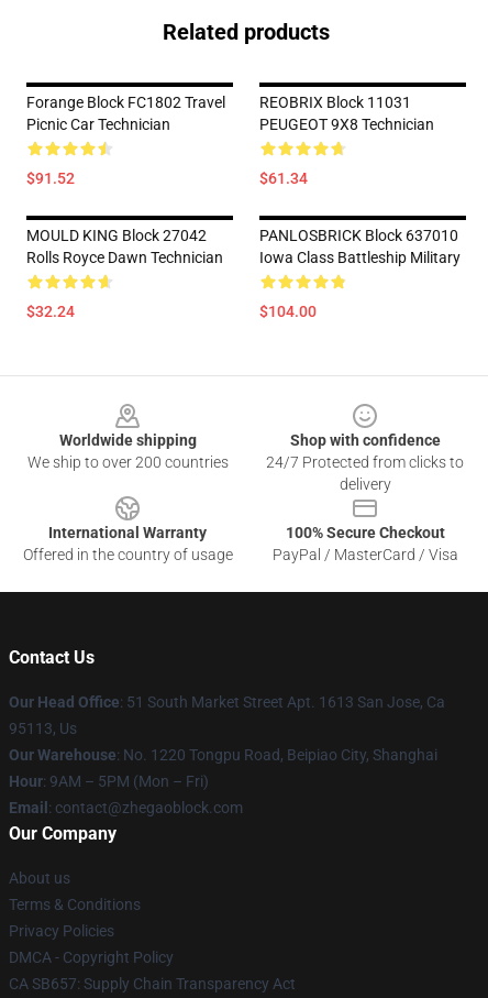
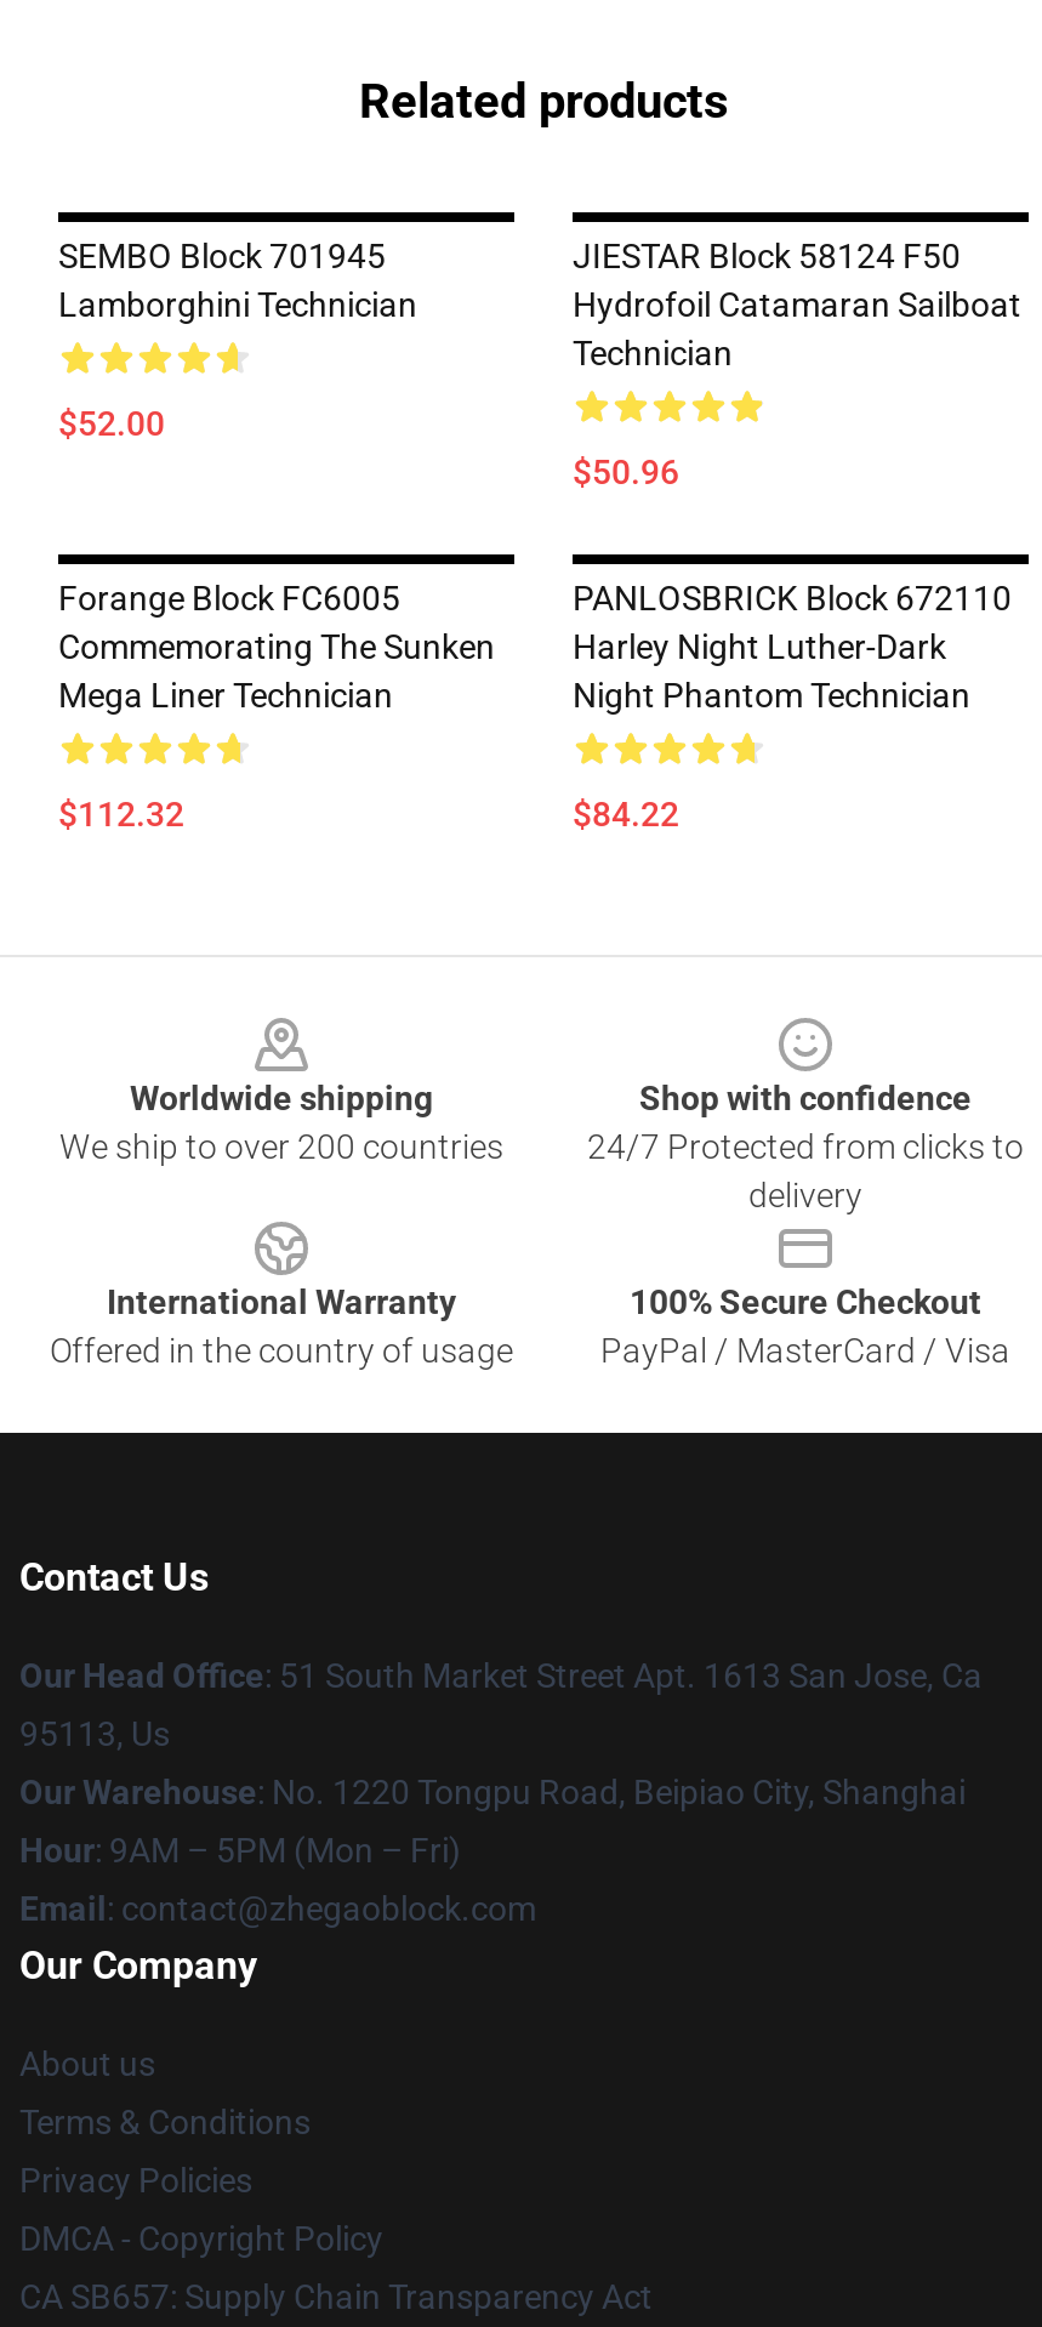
- Forange Block FC1802 Travel
- Picnic Car Technician
+ SEMBO Block 701945
+ Lamborghini Technician

- REOBRIX Block 11031
- PEUGEOT 9X8 Technician
+ JIESTAR Block 58124 F50
+ Hydrofoil Catamaran Sailboat
+ Technician

- $91.52
+ $52.00

- $61.34
+ $50.96

- MOULD KING Block 27042
- Rolls Royce Dawn Technician
+ Forange Block FC6005
+ Commemorating The Sunken
+ Mega Liner Technician

- PANLOSBRICK Block 637010
- Iowa Class Battleship Military
+ PANLOSBRICK Block 672110
+ Harley Night Luther-Dark
+ Night Phantom Technician

- $32.24
+ $112.32

- $104.00
+ $84.22
